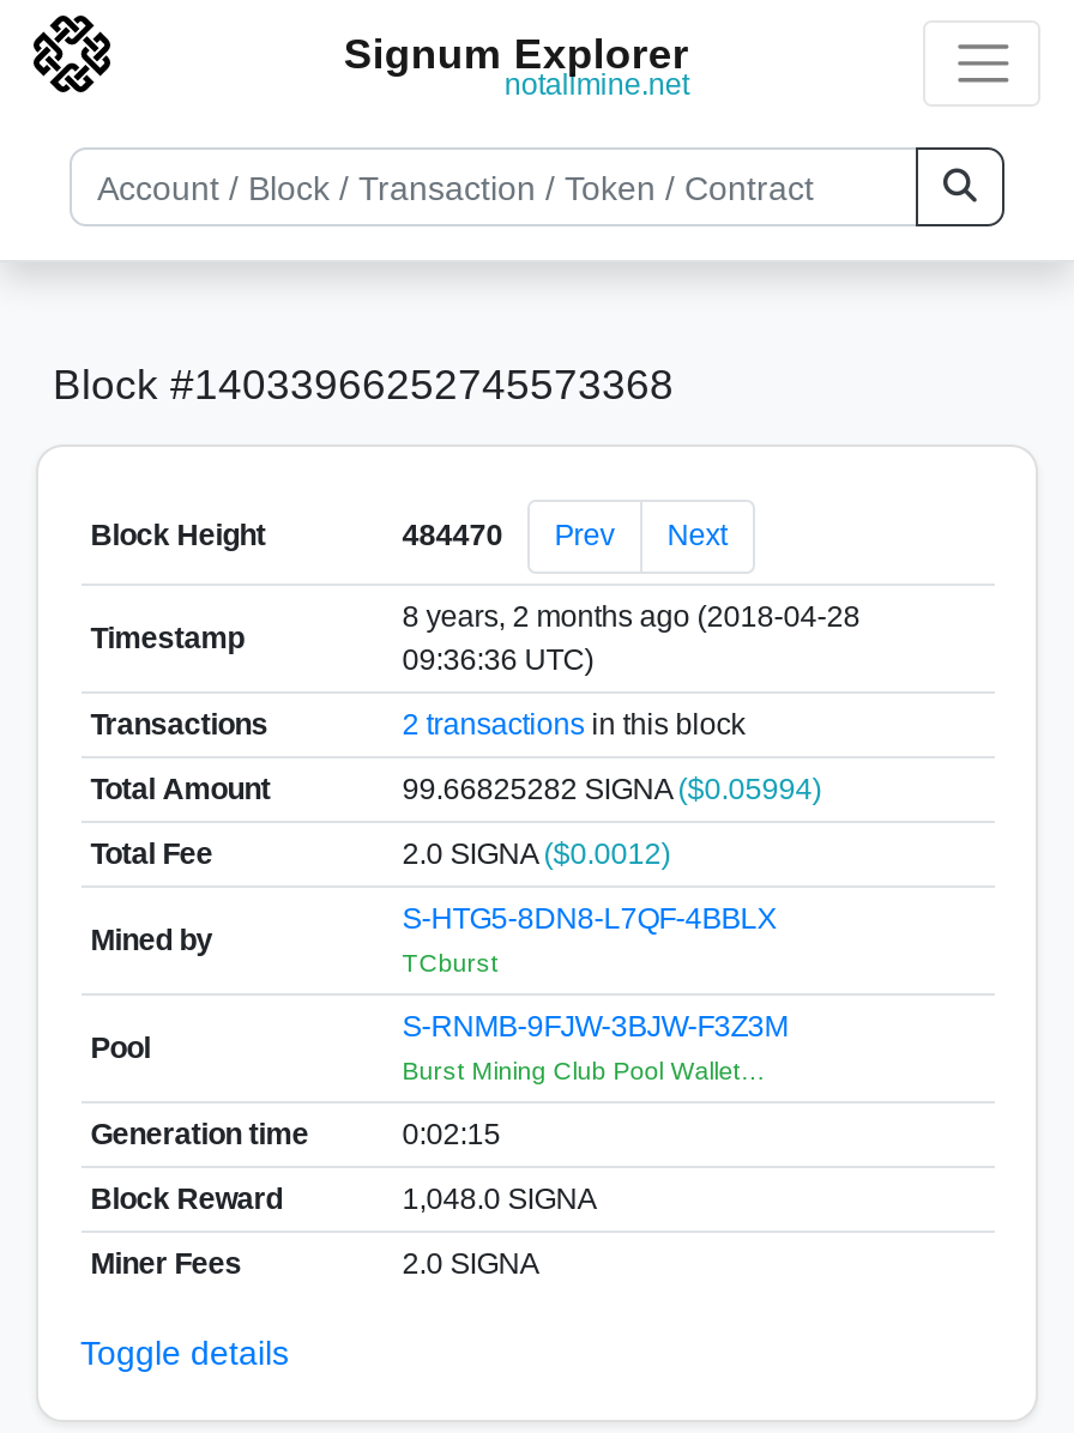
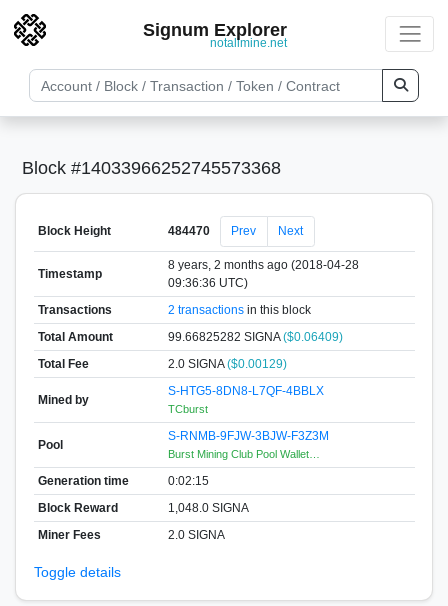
- 99.66825282 SIGNA ($0.05994)
+ 99.66825282 SIGNA ($0.06409)

- 2.0 SIGNA ($0.0012)
+ 2.0 SIGNA ($0.00129)
